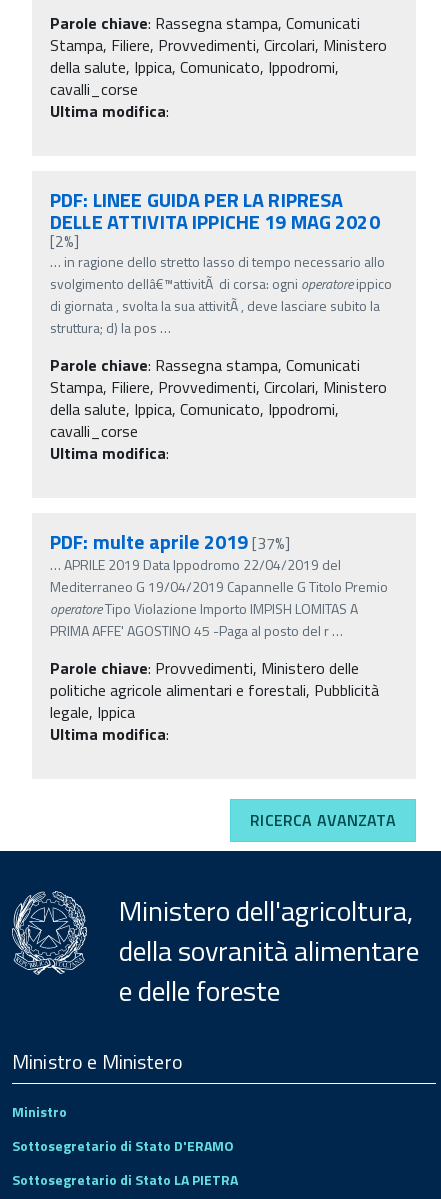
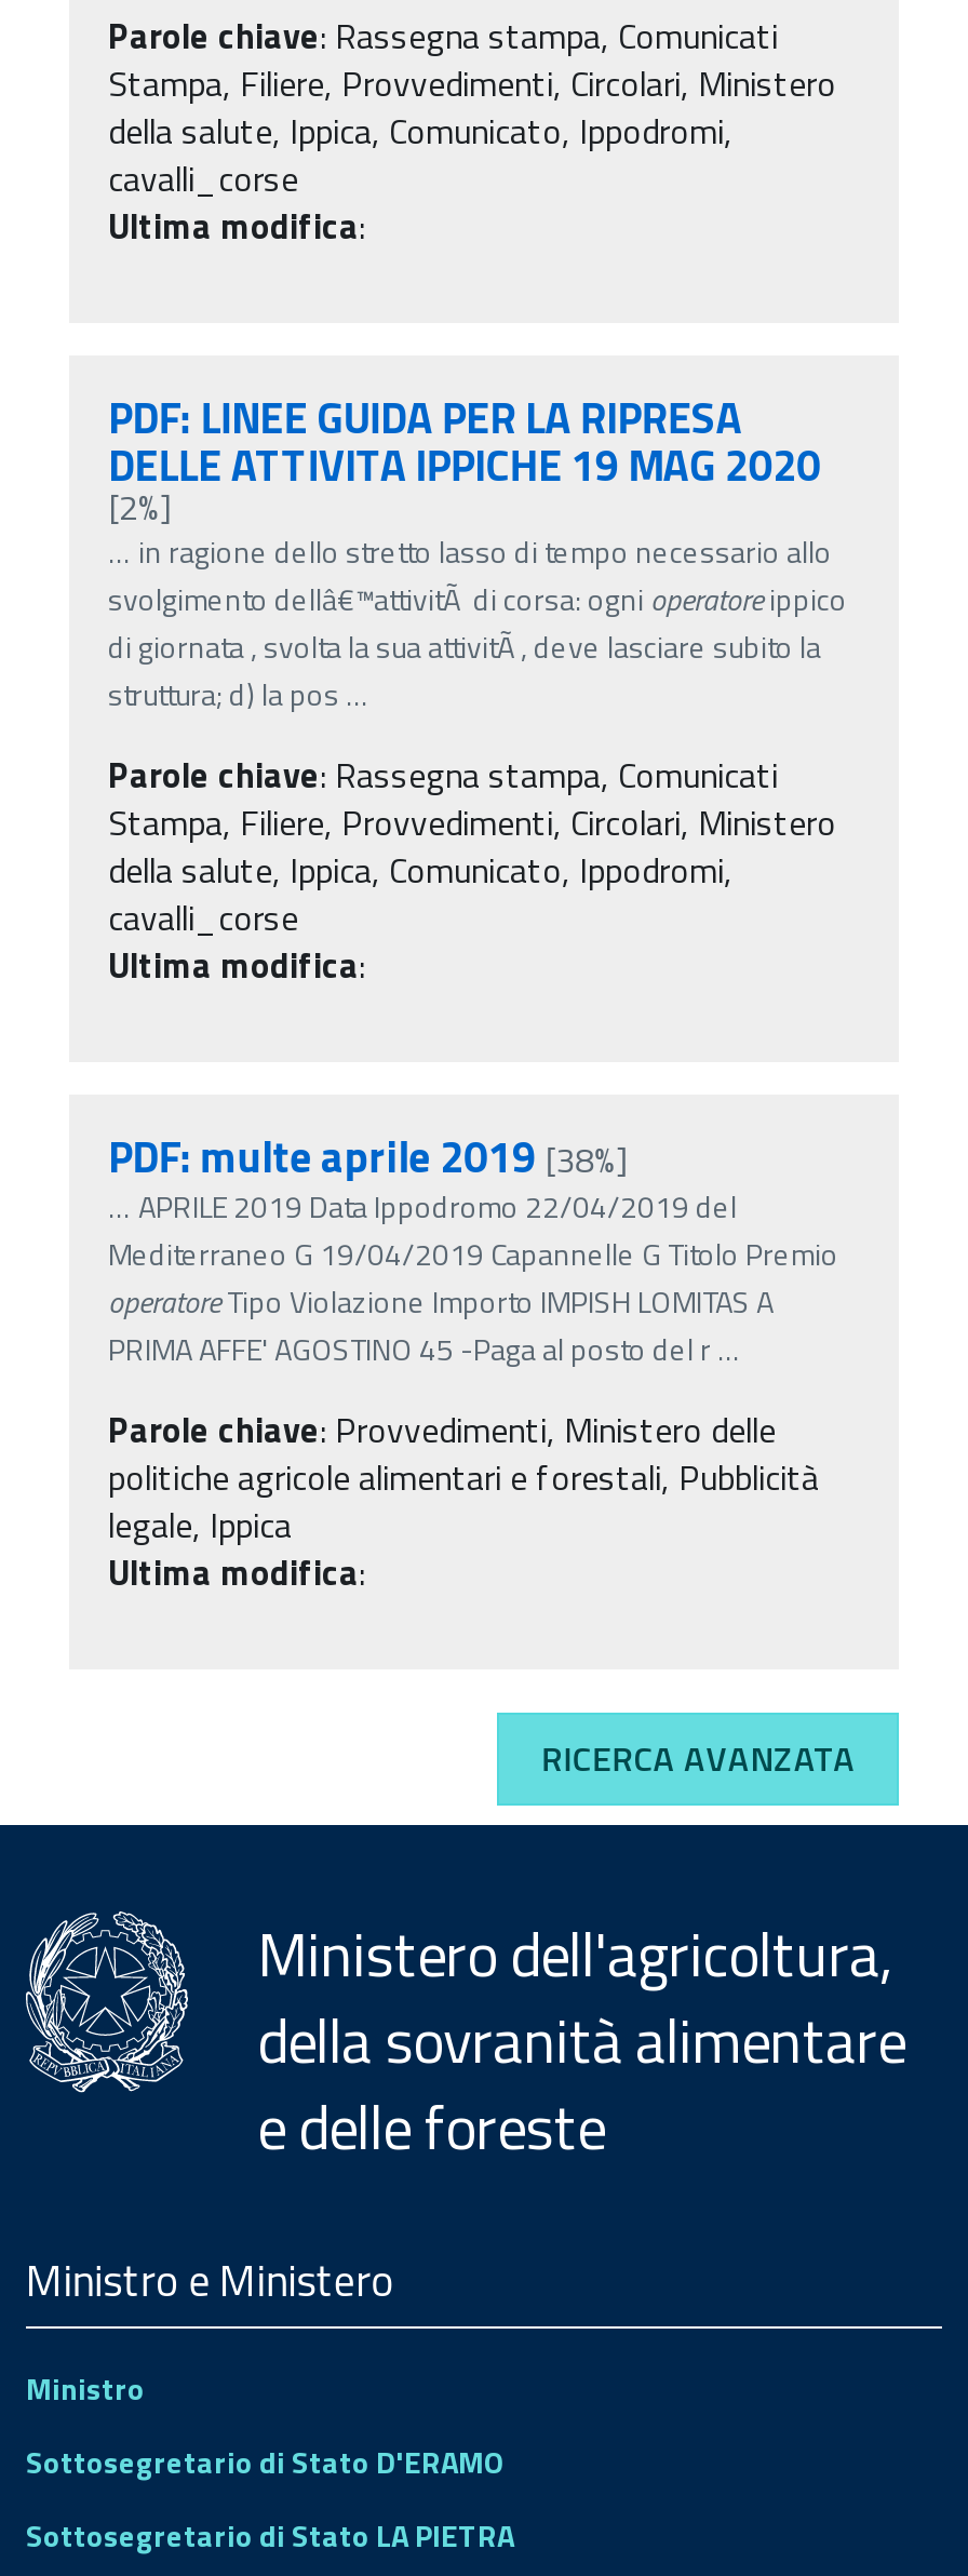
- PDF: multe aprile 2019 [37%]
+ PDF: multe aprile 2019 [38%]
